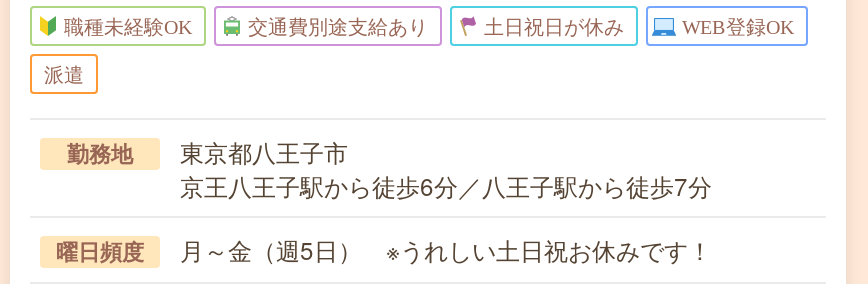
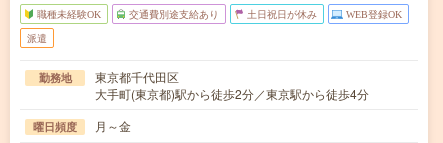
- 東京都八王子市
- 京王八王子駅から徒歩6分／八王子駅から徒歩7分
+ 東京都千代田区
+ 大手町(東京都)駅から徒歩2分／東京駅から徒歩4分

- 月～金（週5日） ※うれしい土日祝お休みです！
+ 月～金
